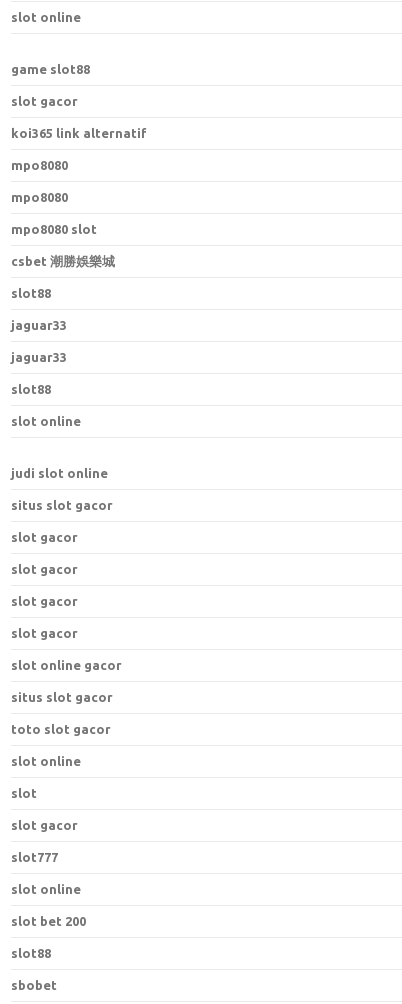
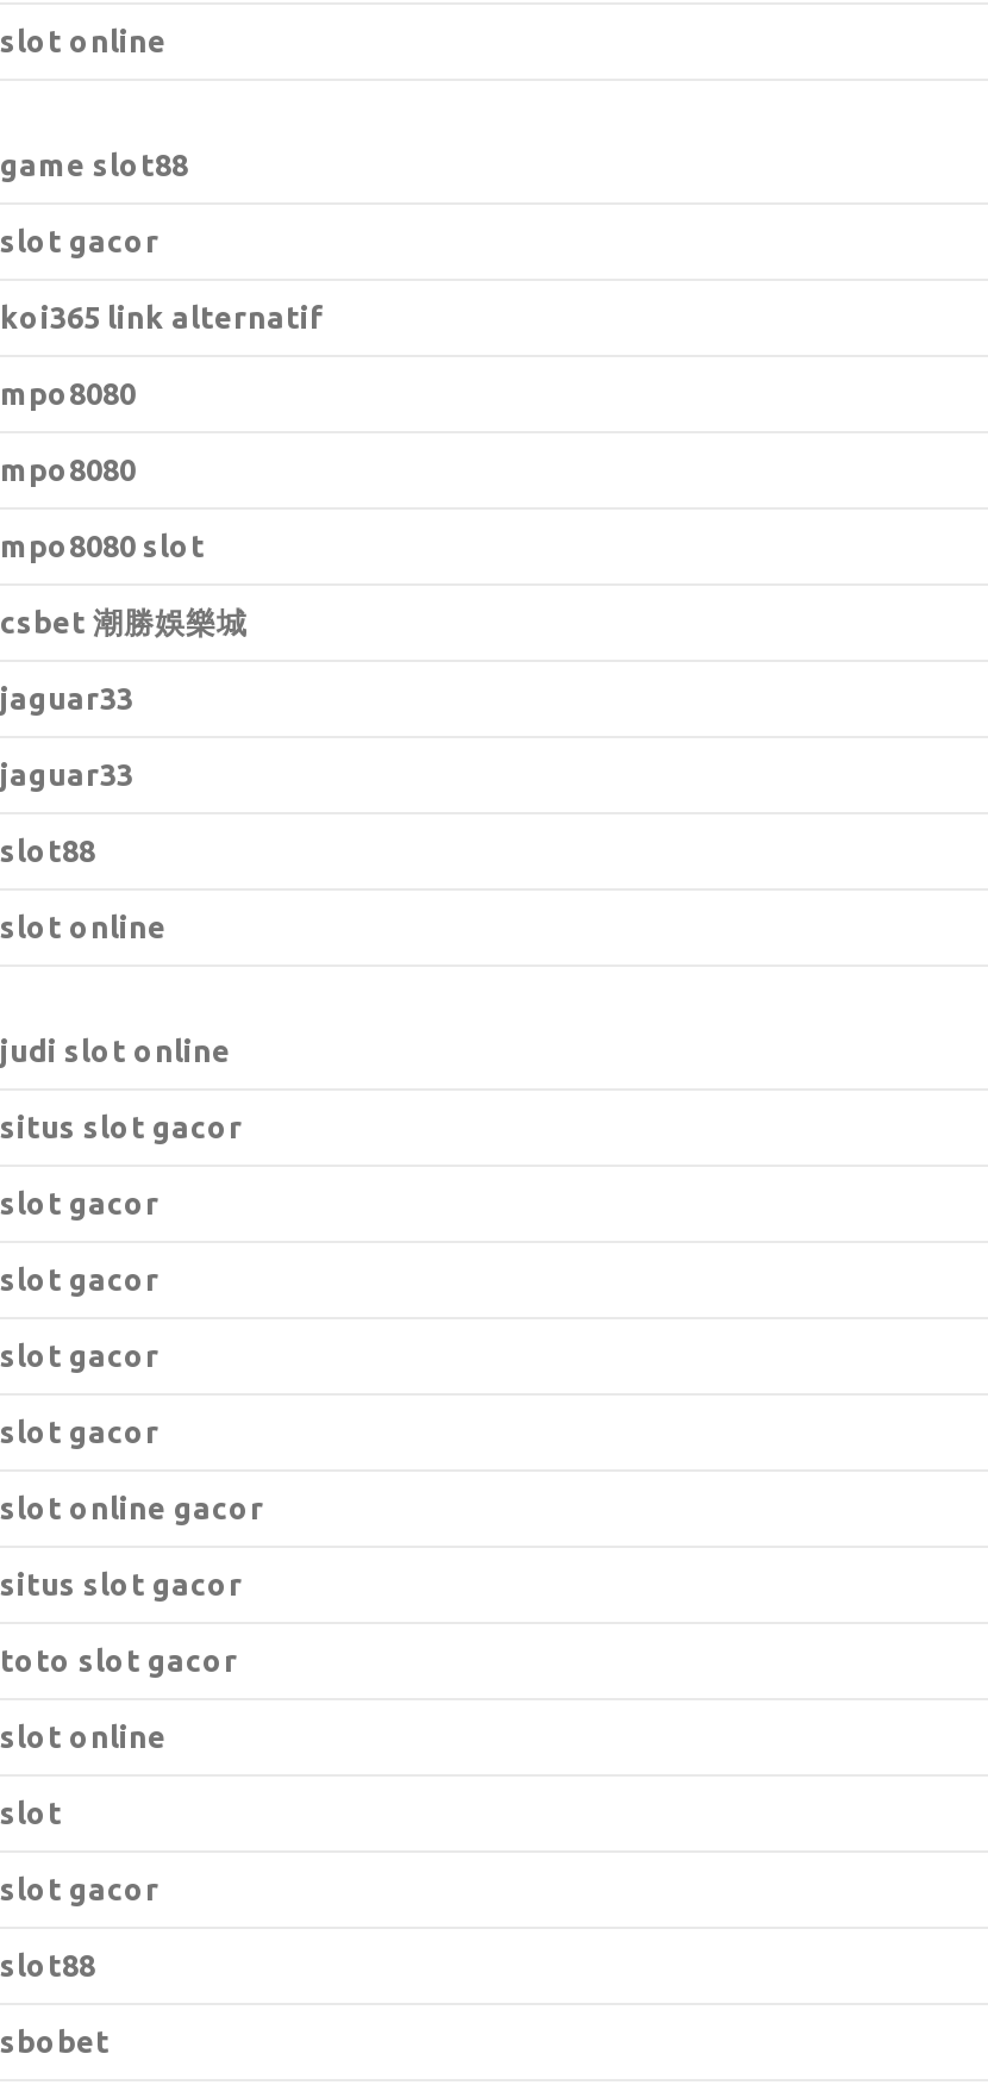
- slot88

- slot777
- slot online
- slot bet 200
